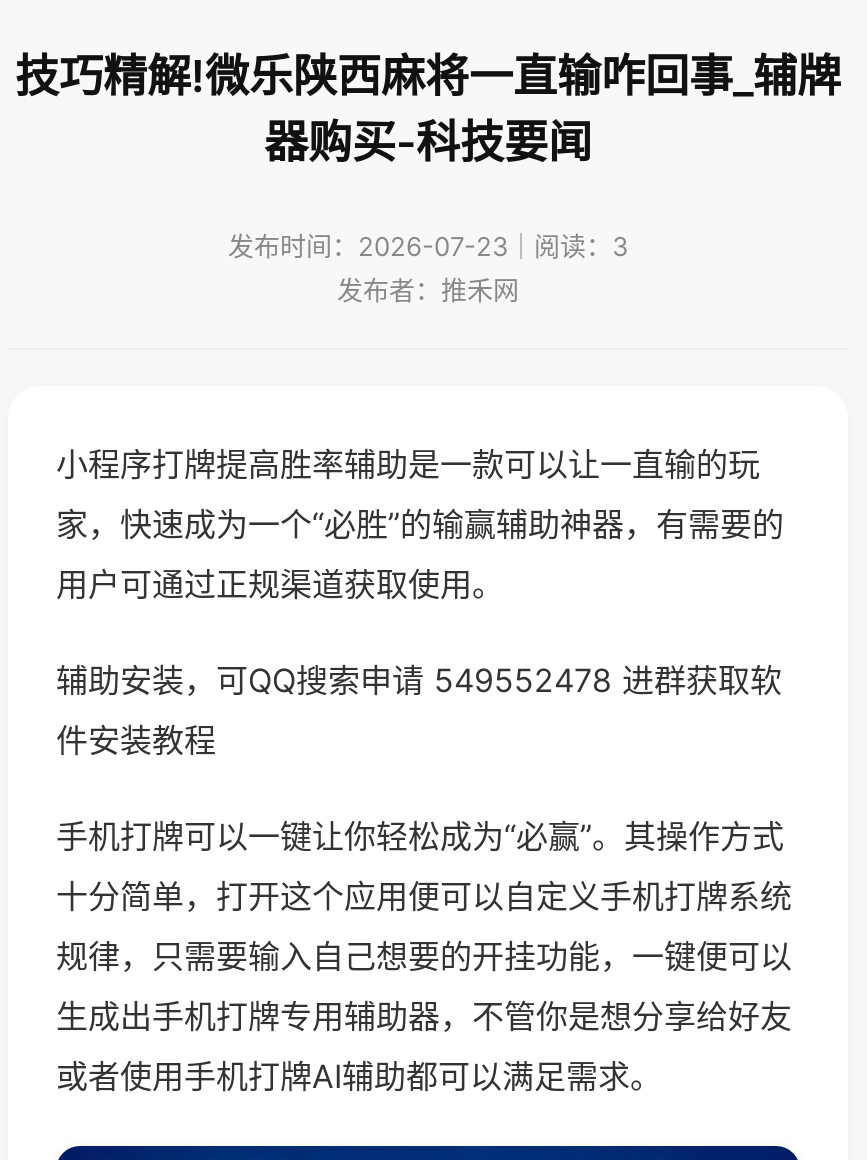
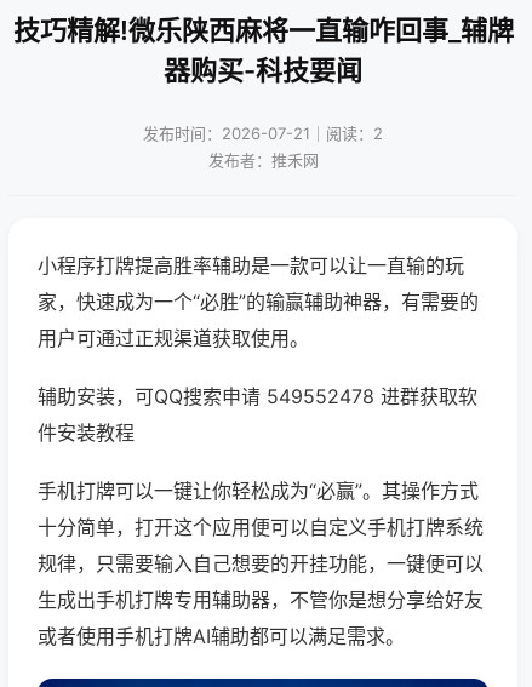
- 发布时间：2026-07-23｜阅读：3
+ 发布时间：2026-07-21｜阅读：2
